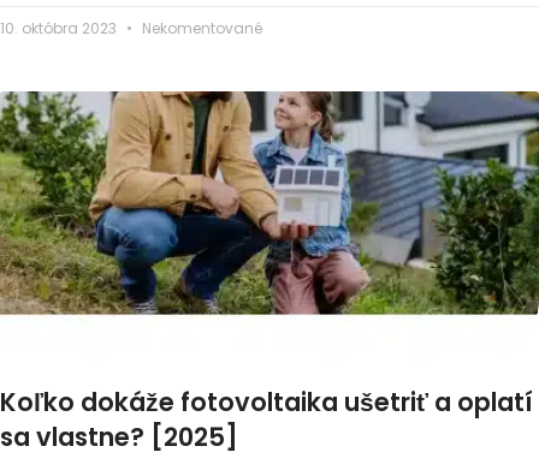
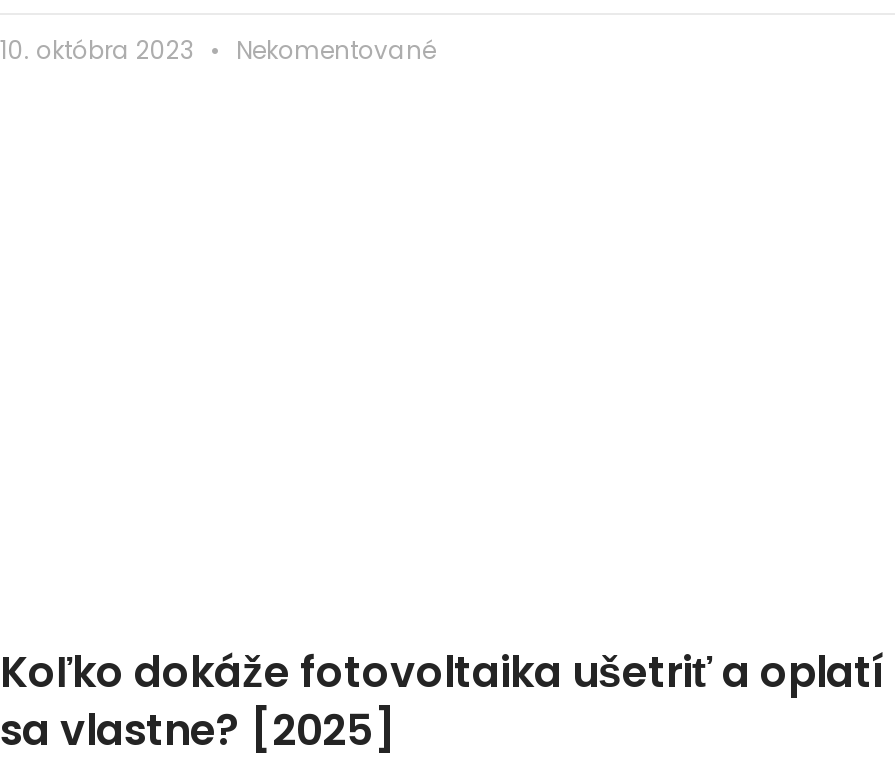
- [image]
